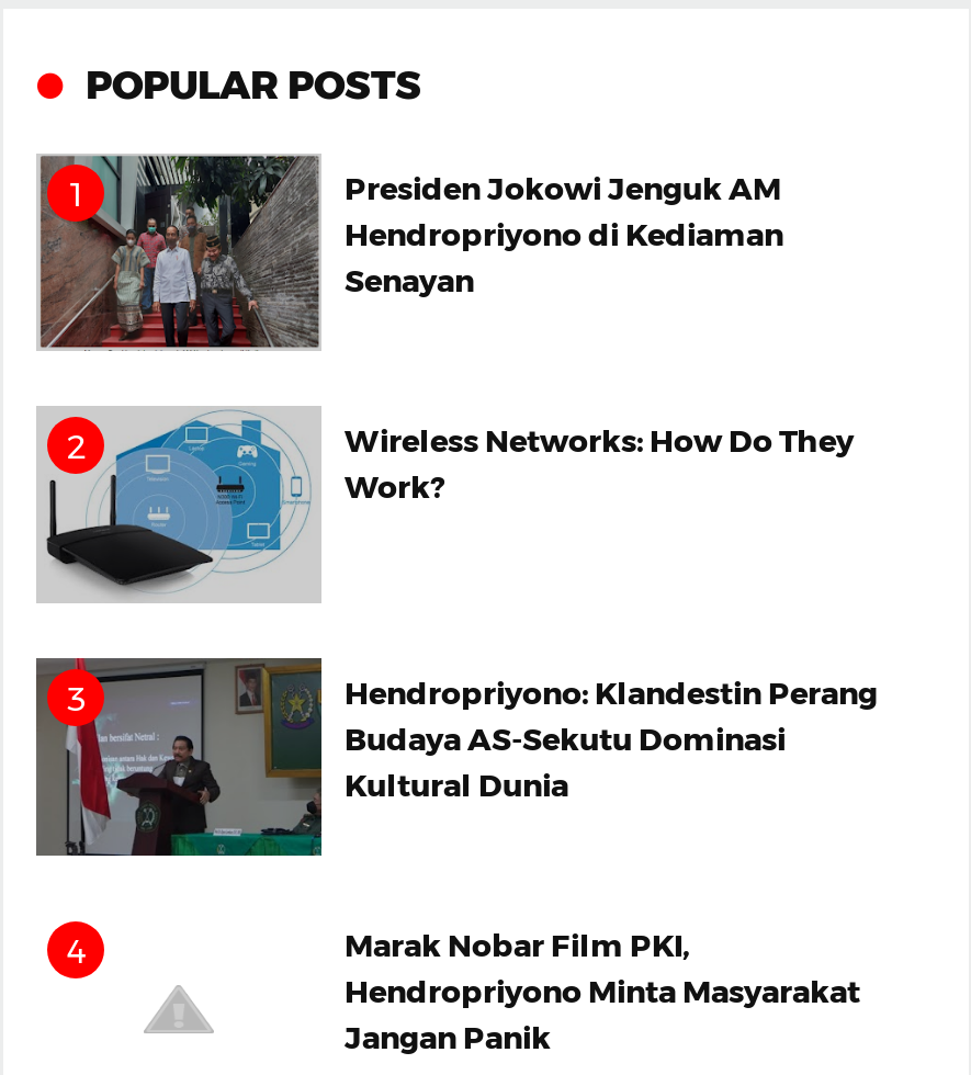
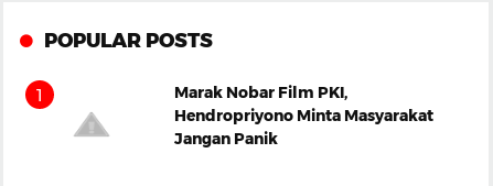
- [image]
- Presiden Jokowi Jenguk AM
- Hendropriyono di Kediaman
- Senayan

- [image]
- Wireless Networks: How Do They
- Work?

- [image]
- Hendropriyono: Klandestin Perang
- Budaya AS-Sekutu Dominasi
- Kultural Dunia
